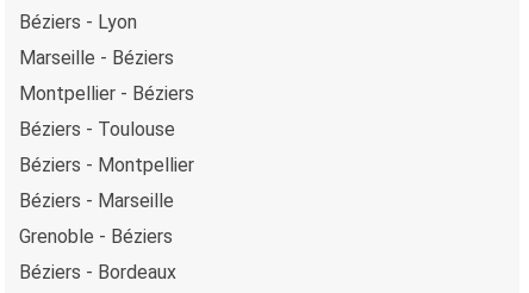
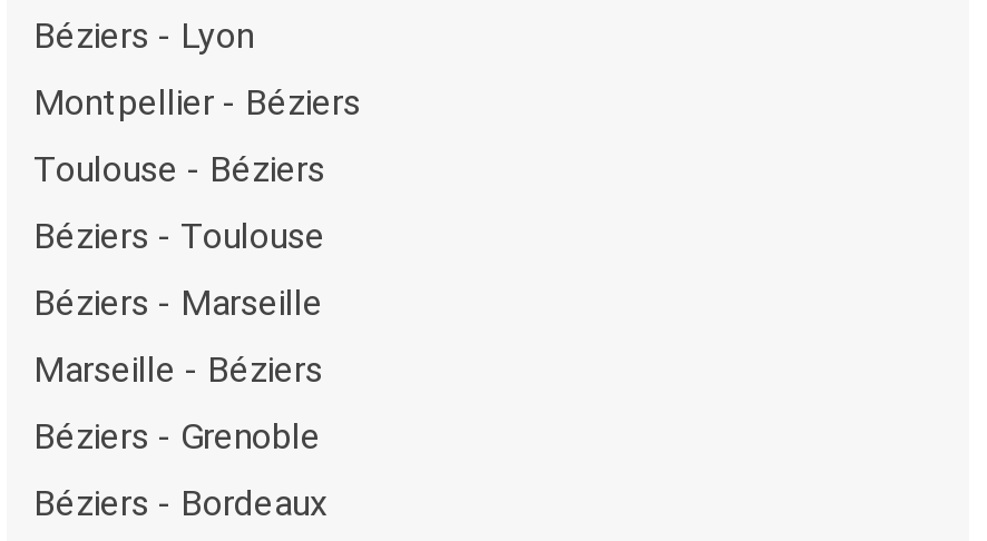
+ Toulouse - Béziers

moved down: Marseille - Béziers

moved up: Montpellier - Béziers | Béziers - Toulouse

- Béziers - Montpellier
- Grenoble - Béziers
+ Béziers - Grenoble

moved up: Béziers - Marseille
